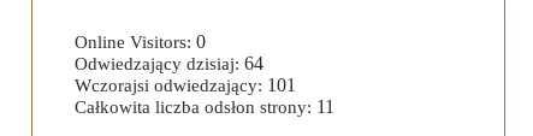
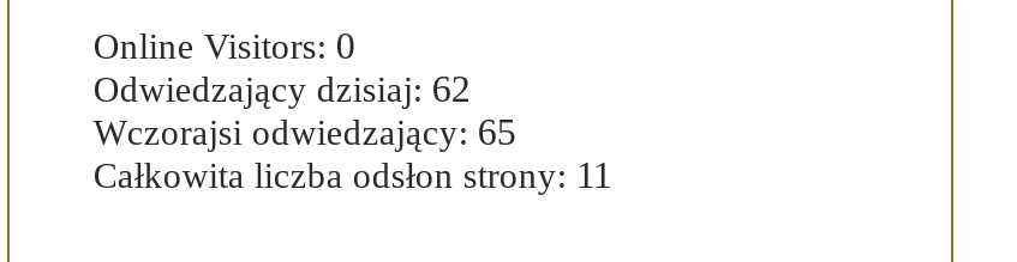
- Odwiedzający dzisiaj: 64
+ Odwiedzający dzisiaj: 62

- Wczorajsi odwiedzający: 101
+ Wczorajsi odwiedzający: 65
